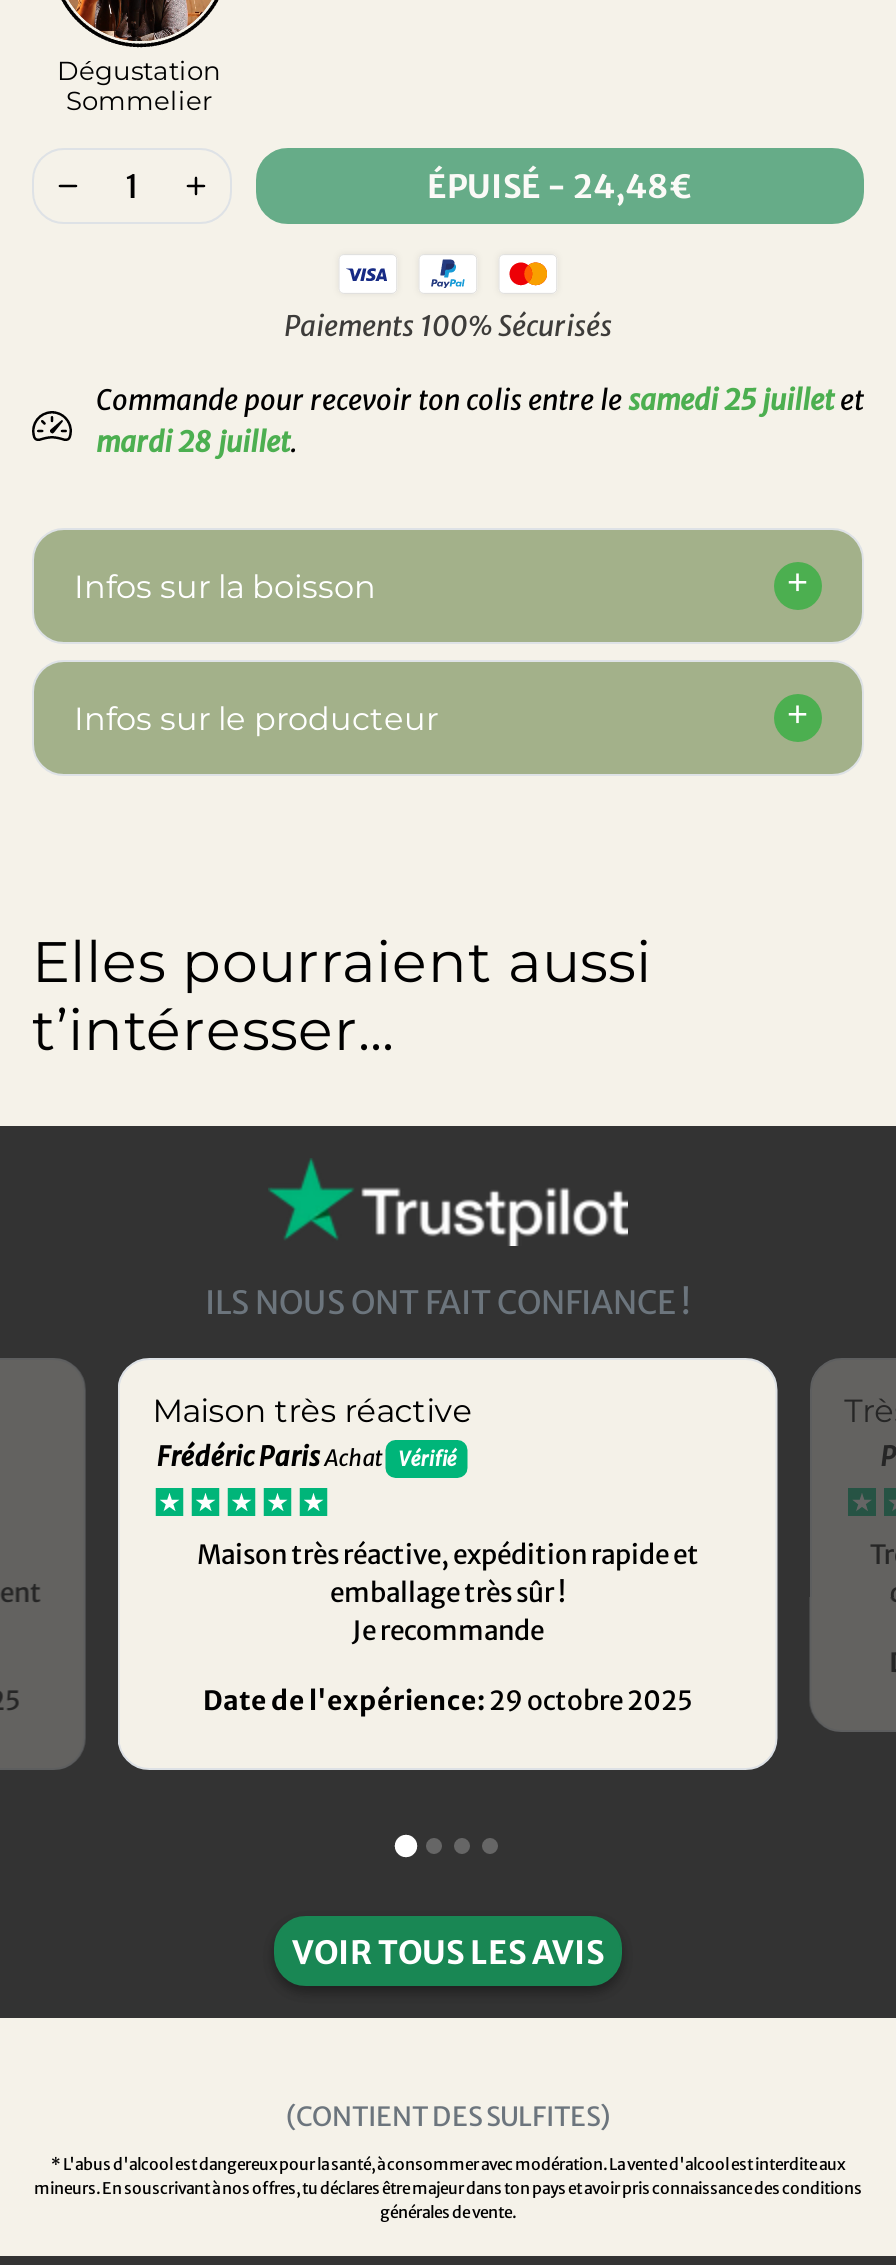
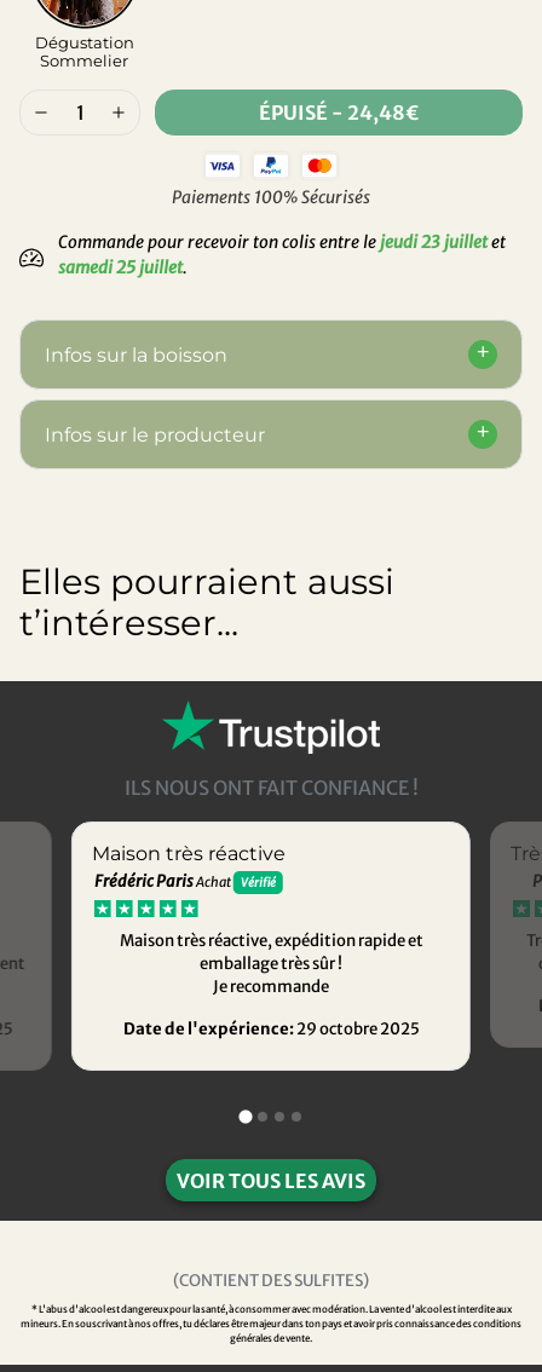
- Commande pour recevoir ton colis entre le samedi 25 juilletet
+ Commande pour recevoir ton colis entre le jeudi 23 juilletet

- mardi 28 juillet.
+ samedi 25 juillet.
